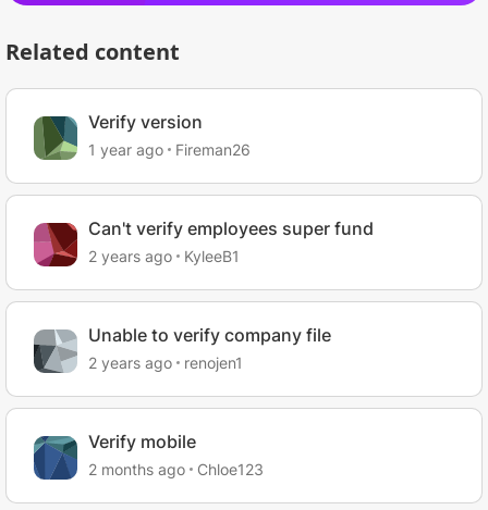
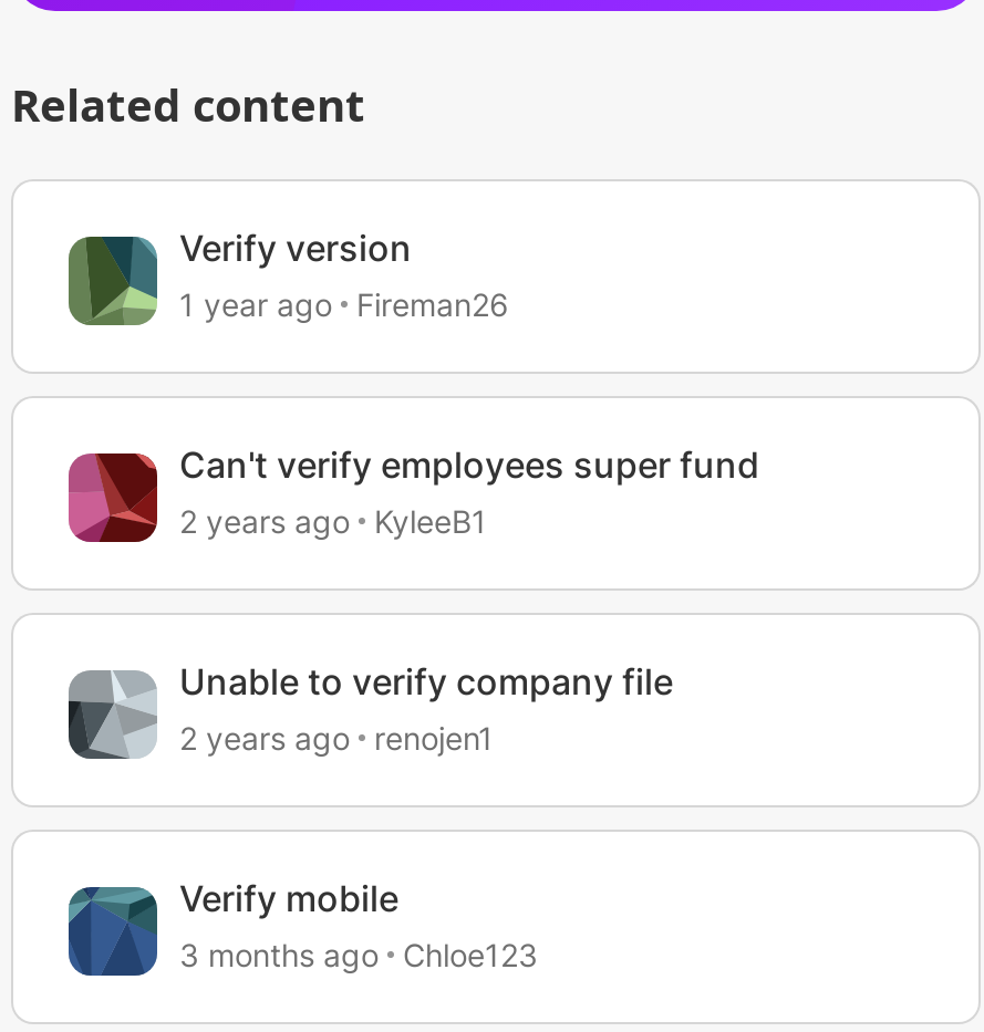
- 2 months ago Chloe123
+ 3 months ago Chloe123
